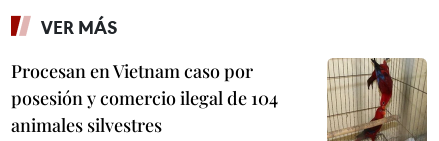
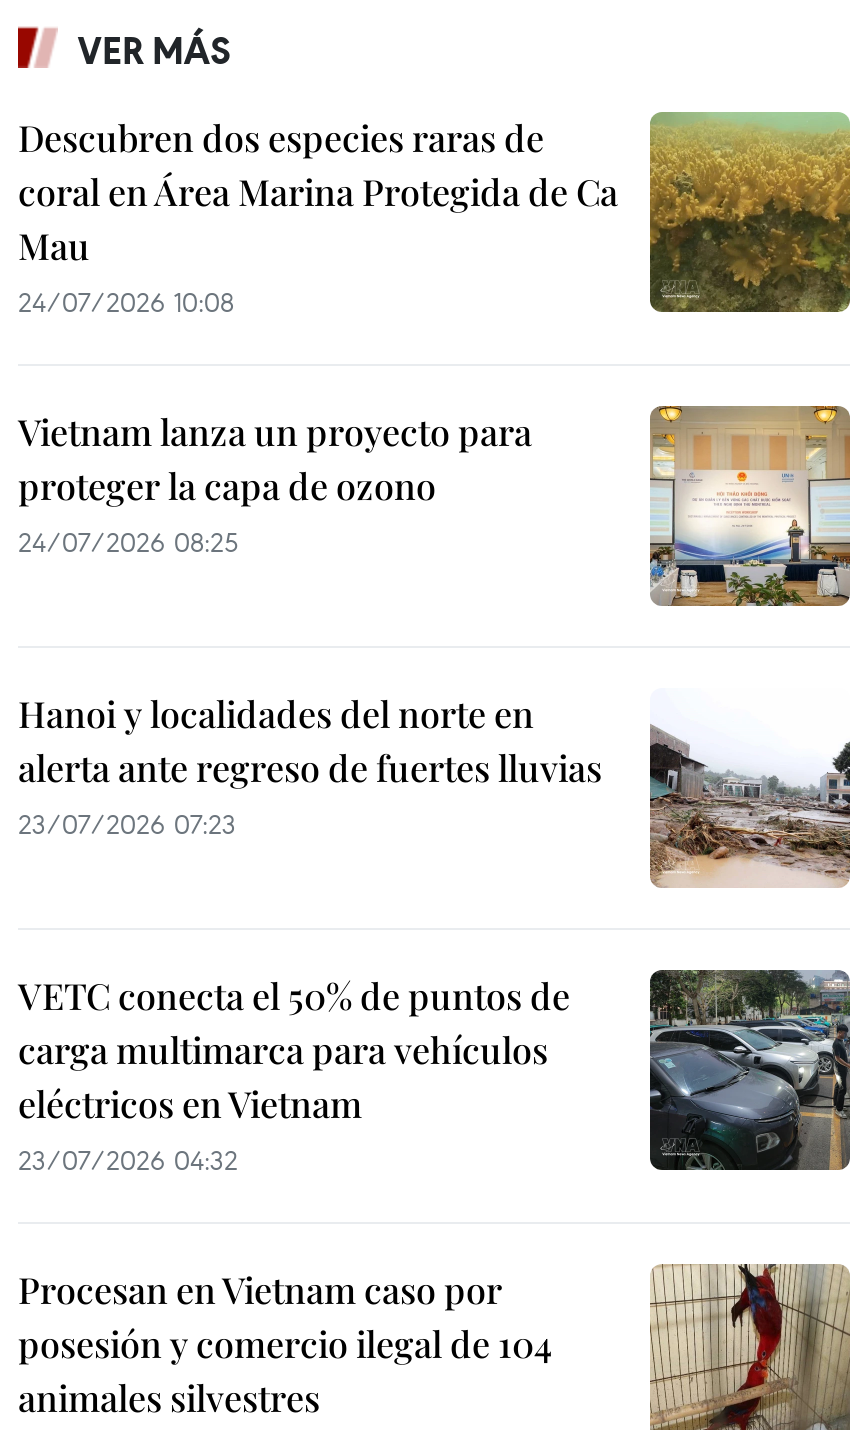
+ [image]
+ Descubren dos especies raras de
+ coral en Área Marina Protegida de Ca
+ Mau
+ 24/07/2026 10:08
+ Vietnam lanza un proyecto para
+ proteger la capa de ozono
+ 24/07/2026 08:25

+ [image]
+ Hanoi y localidades del norte en
+ alerta ante regreso de fuertes lluvias
+ 23/07/2026 07:23

+ [image]
+ VETC conecta el 50% de puntos de
+ carga multimarca para vehículos
+ eléctricos en Vietnam
+ 23/07/2026 04:32

+ [image]
